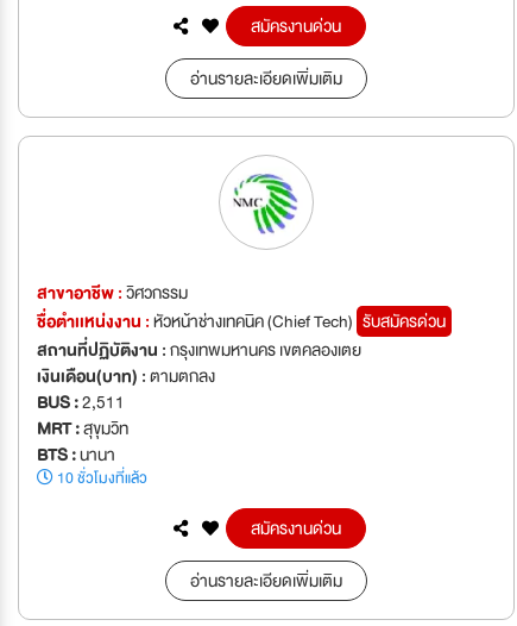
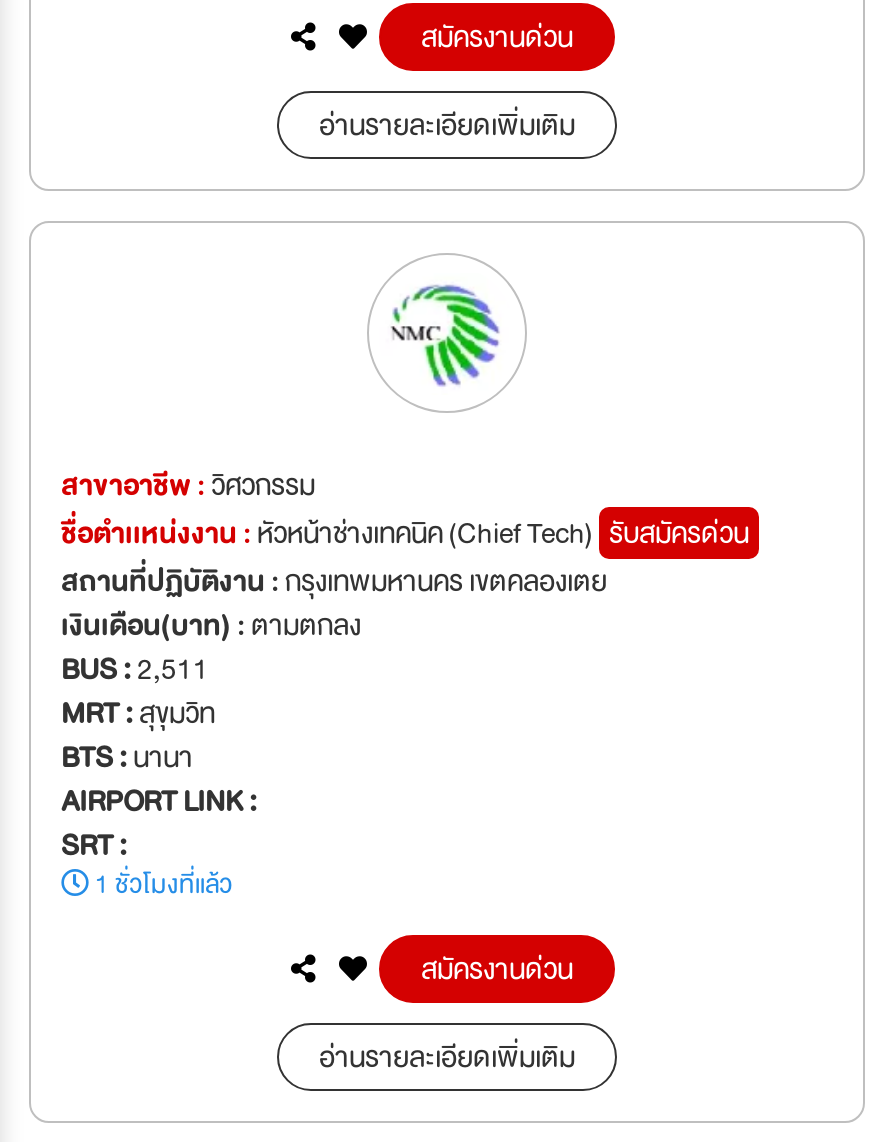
- 10 ชั่วโมงที่แล้ว
+ AIRPORT LINK :
+ SRT :
+ 1 ชั่วโมงที่แล้ว
